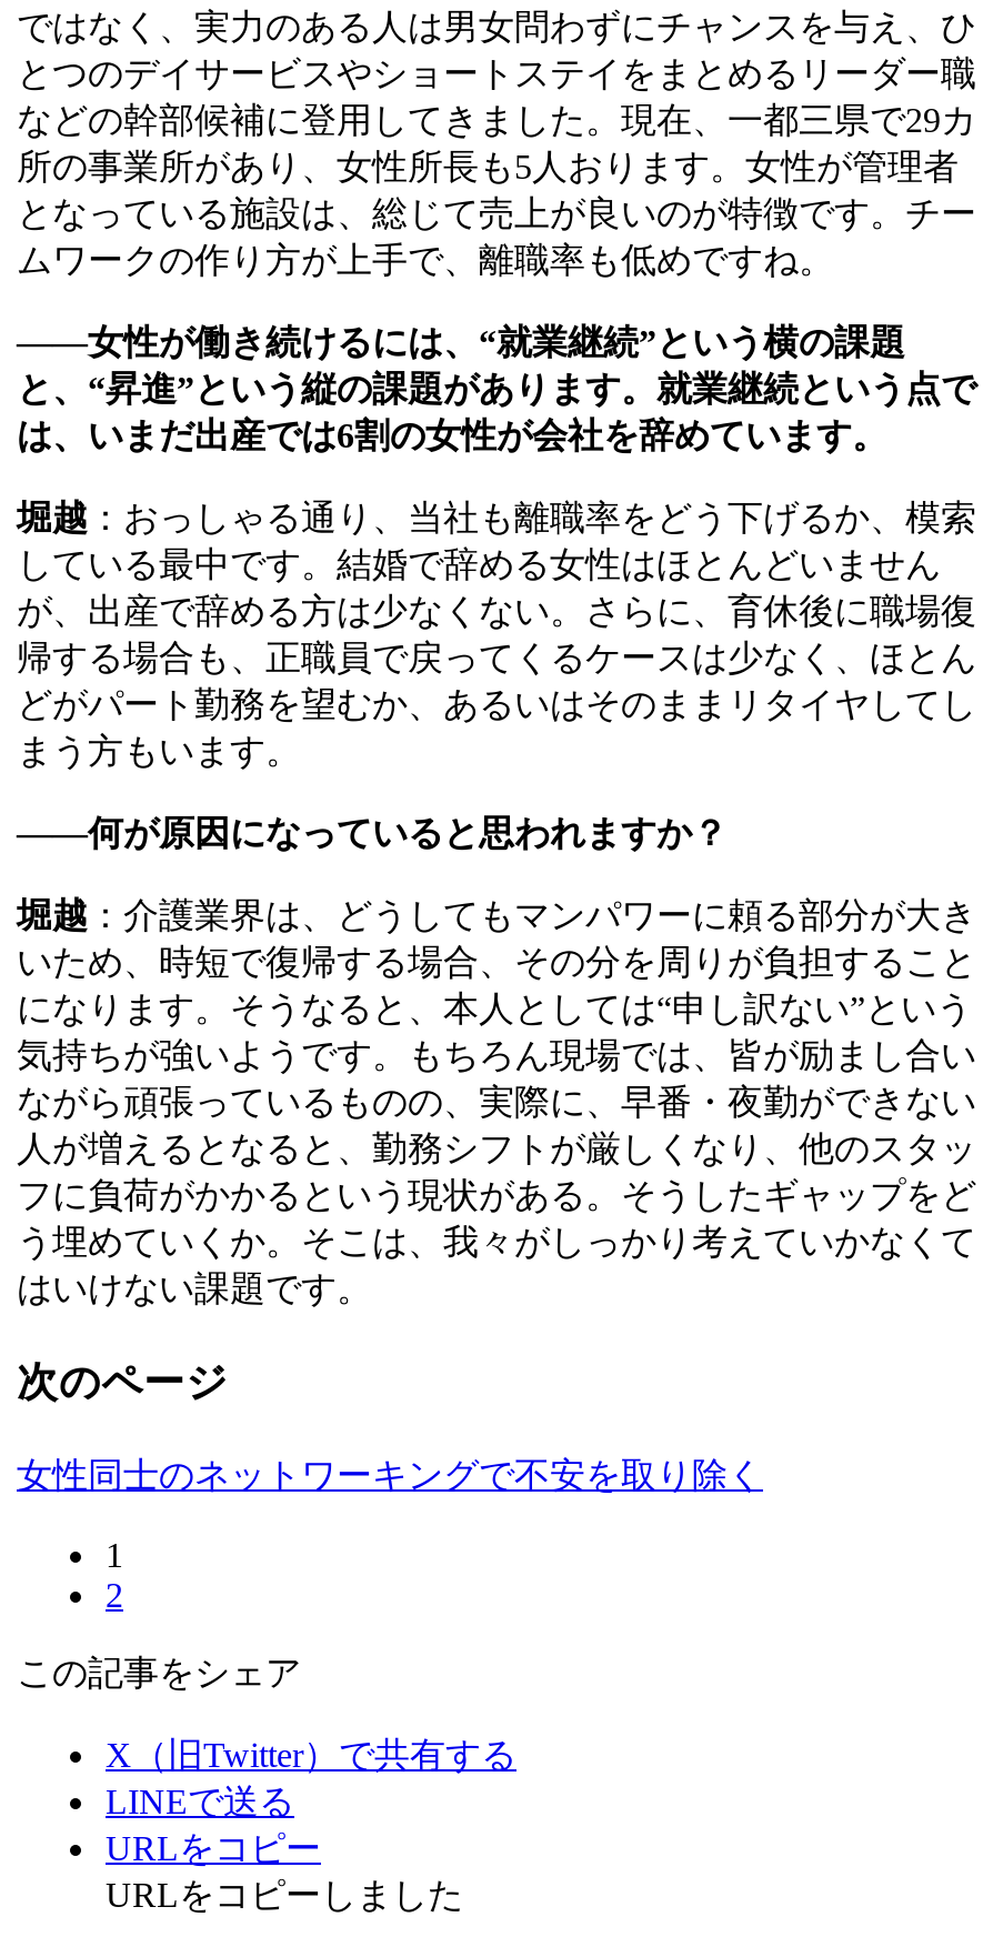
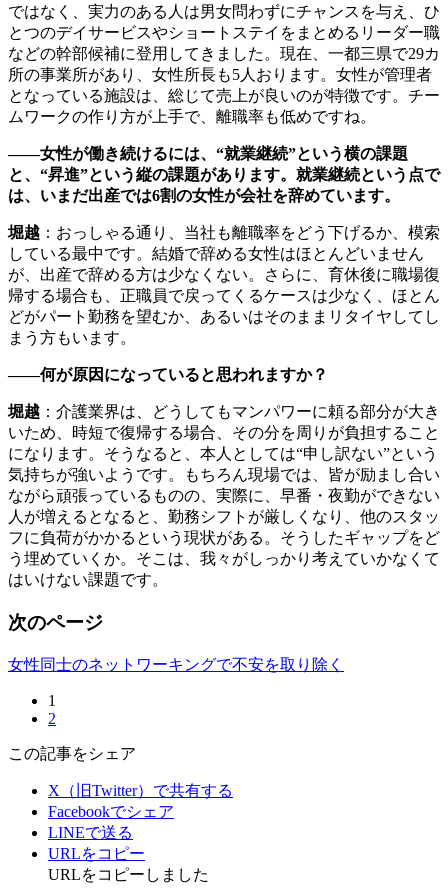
+ Facebookでシェア
